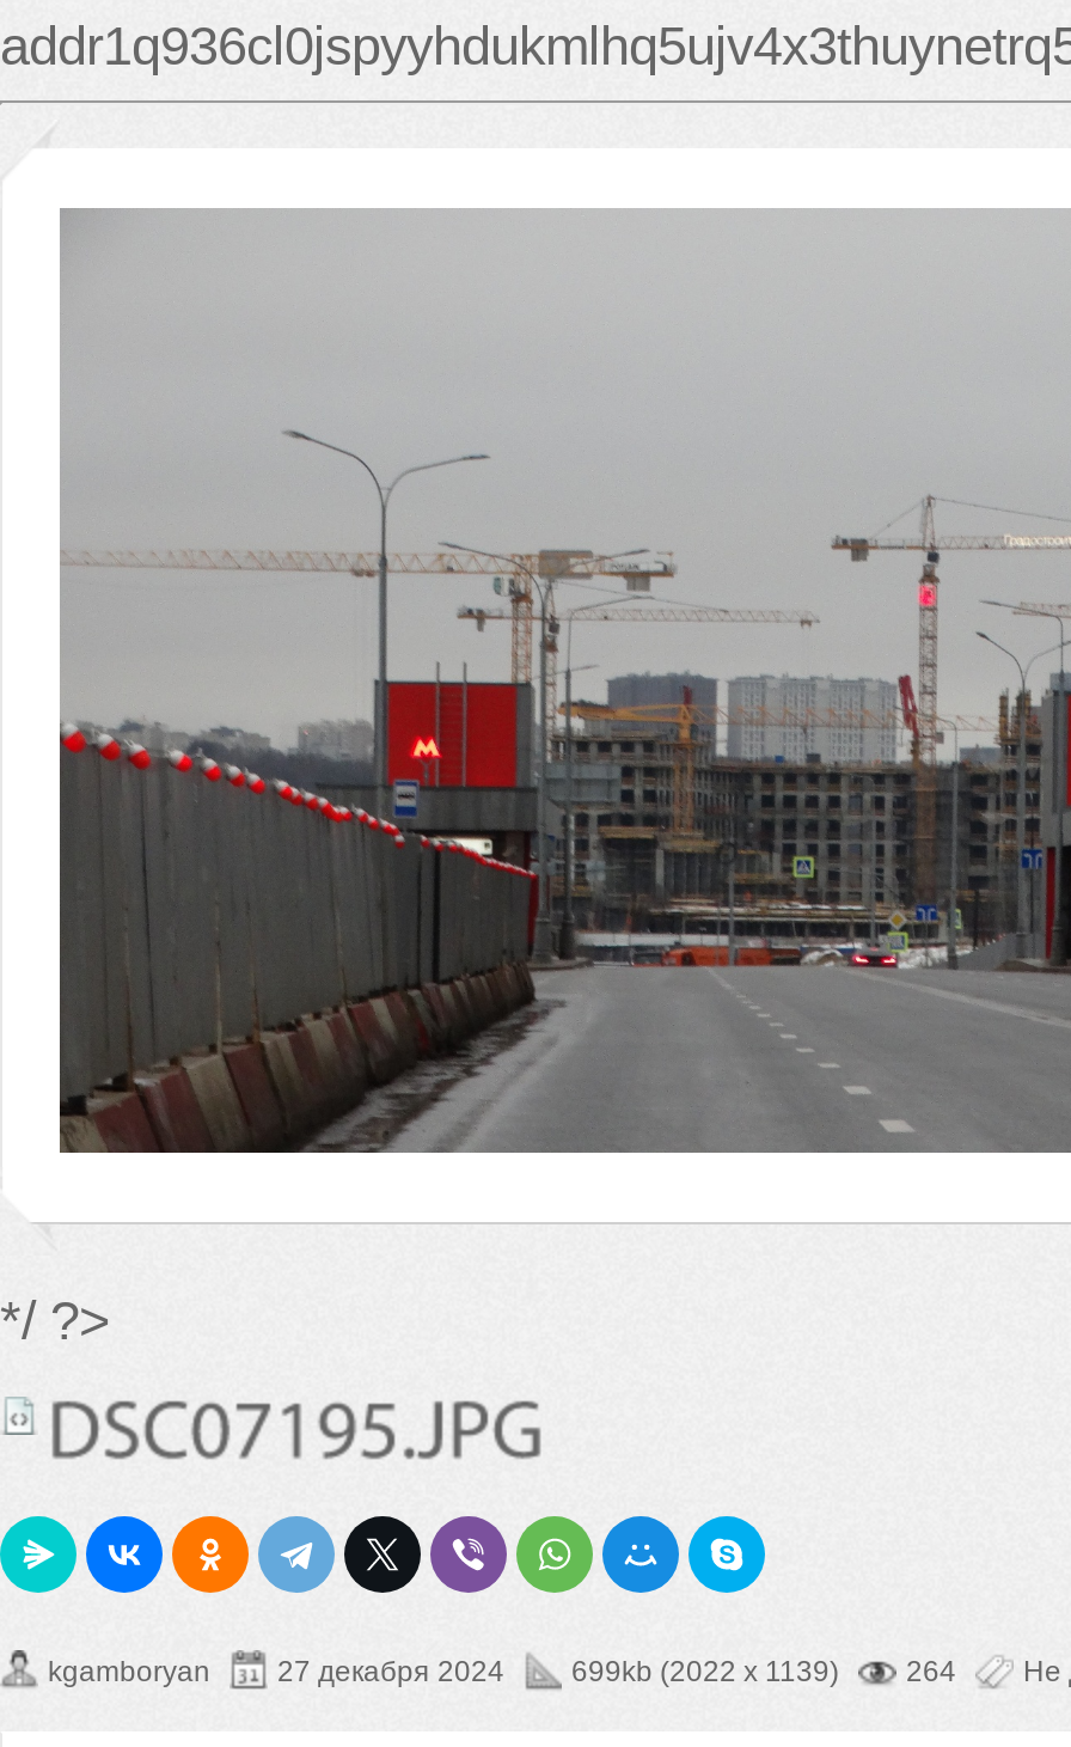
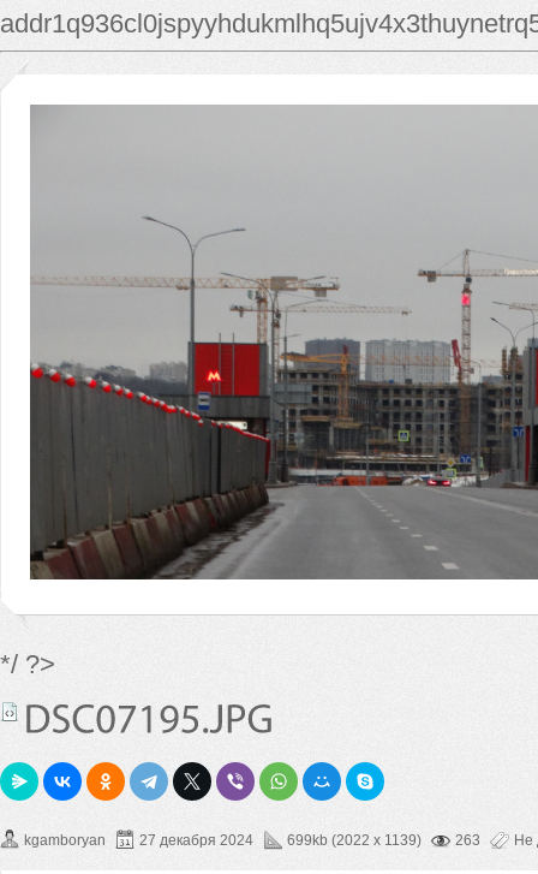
- 264
+ 263
